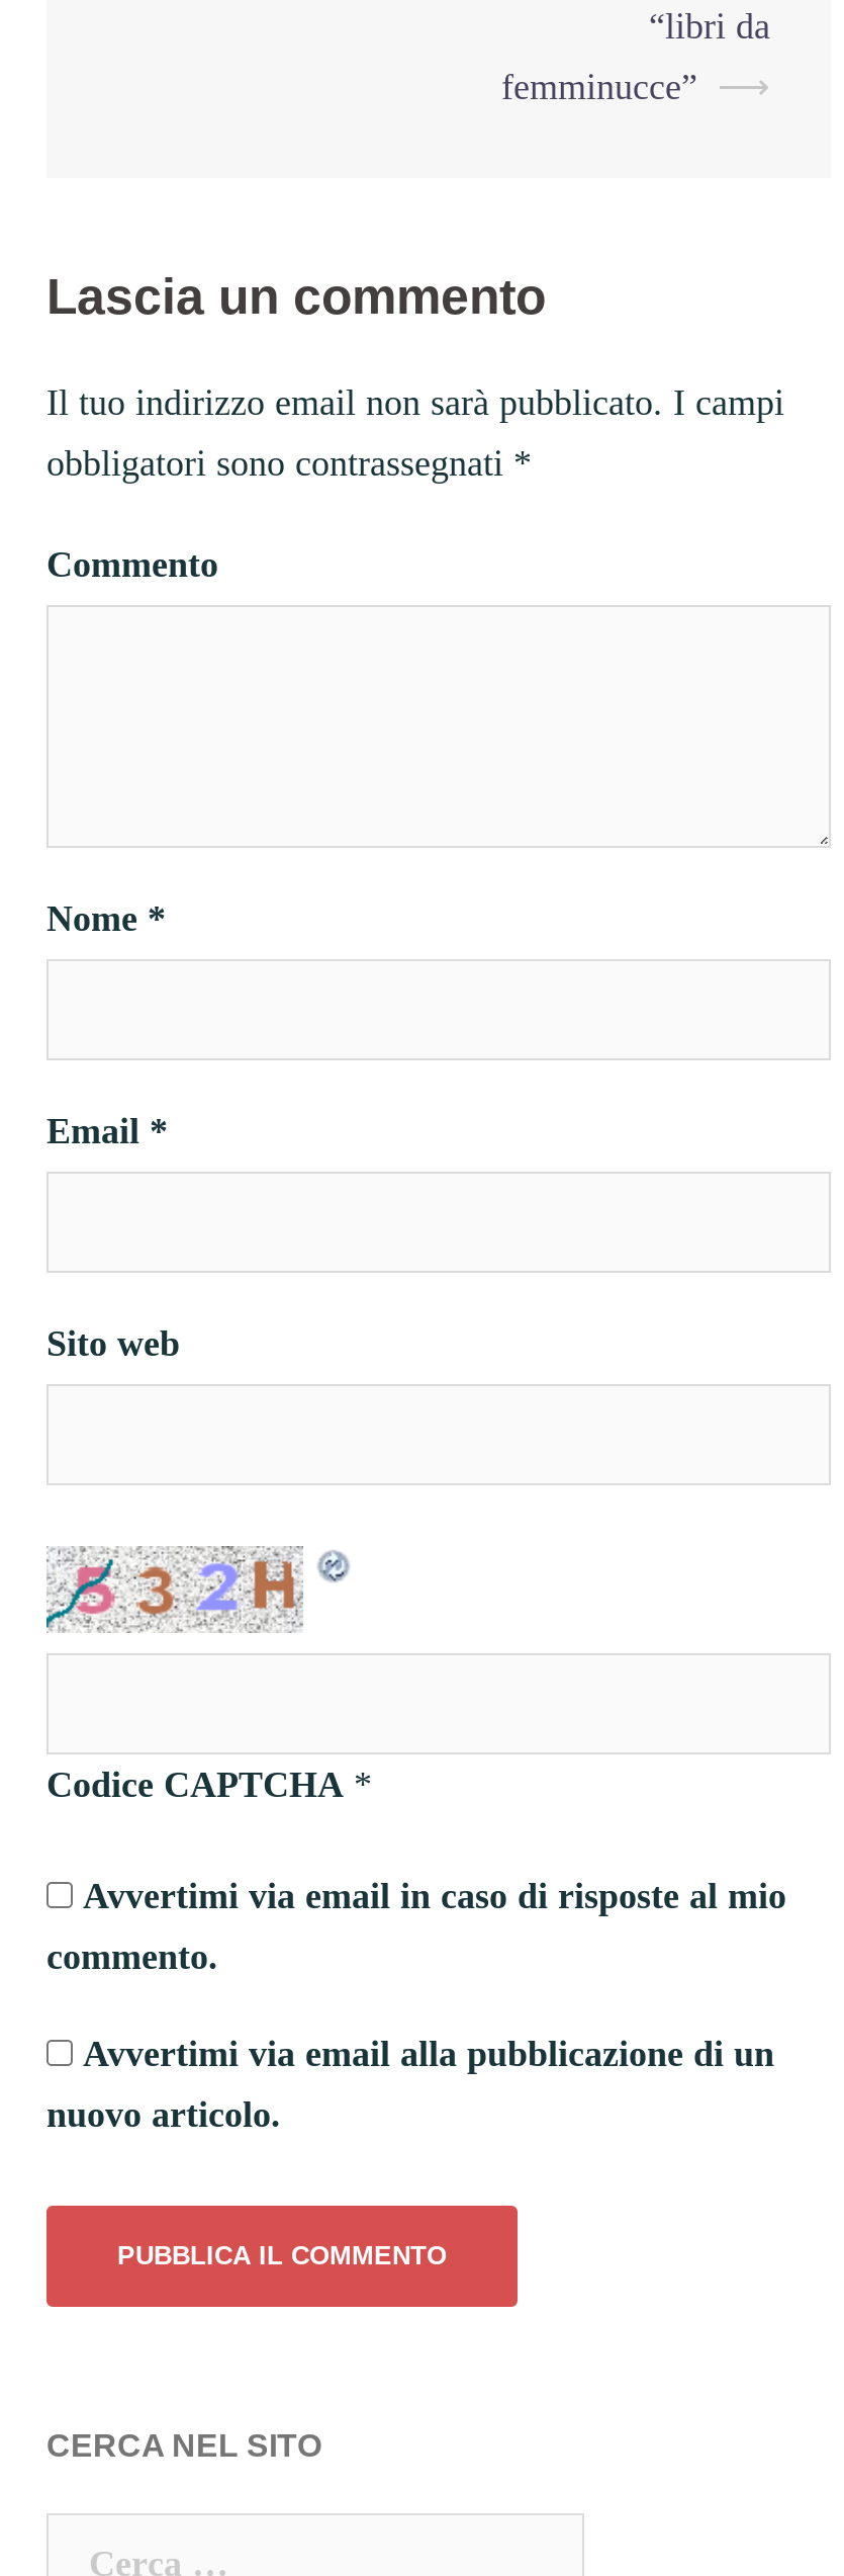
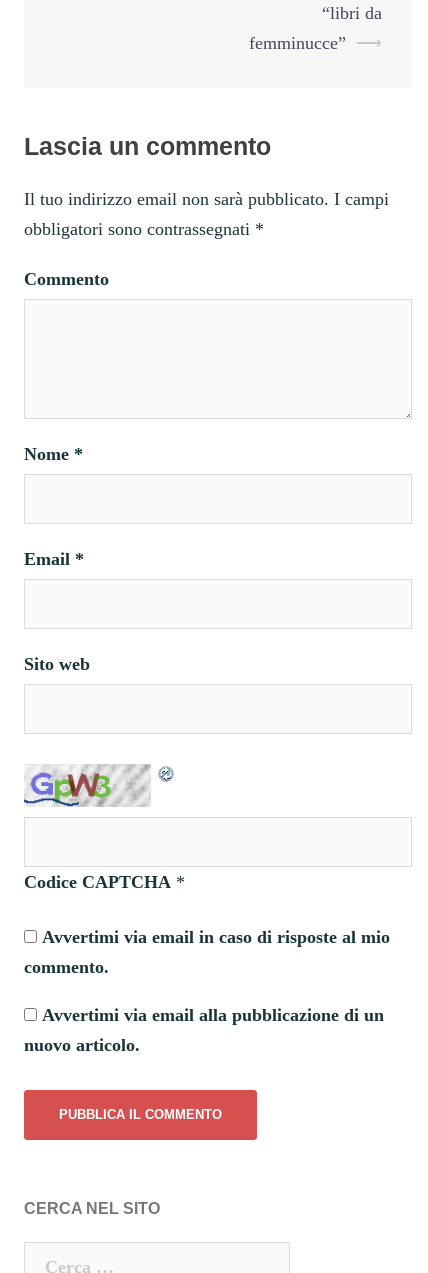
- [image]
+ [image]
